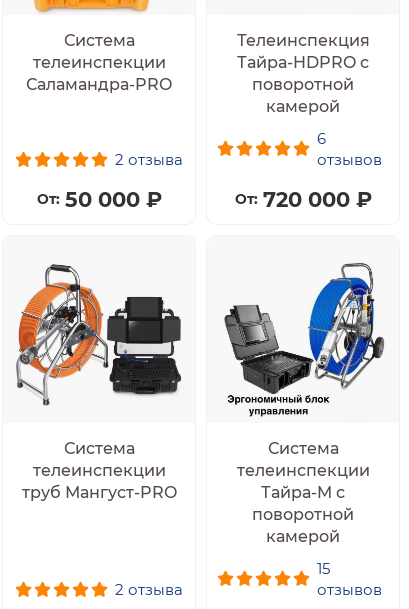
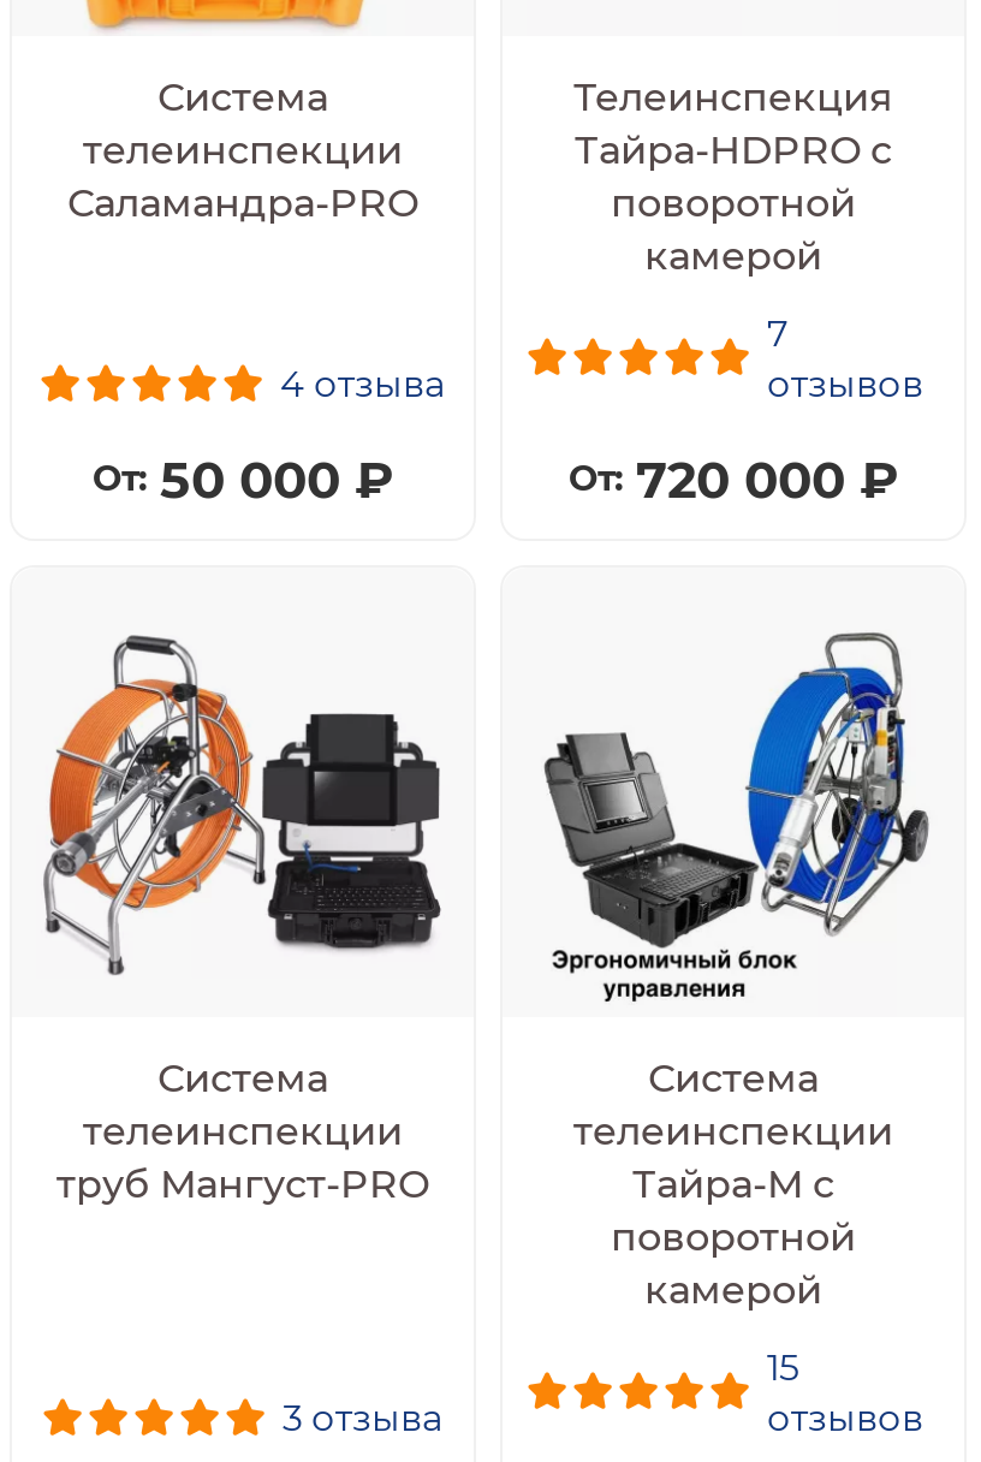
- 6
+ 7

- 2 отзыва
+ 4 отзыва

- 2 отзыва
+ 3 отзыва
